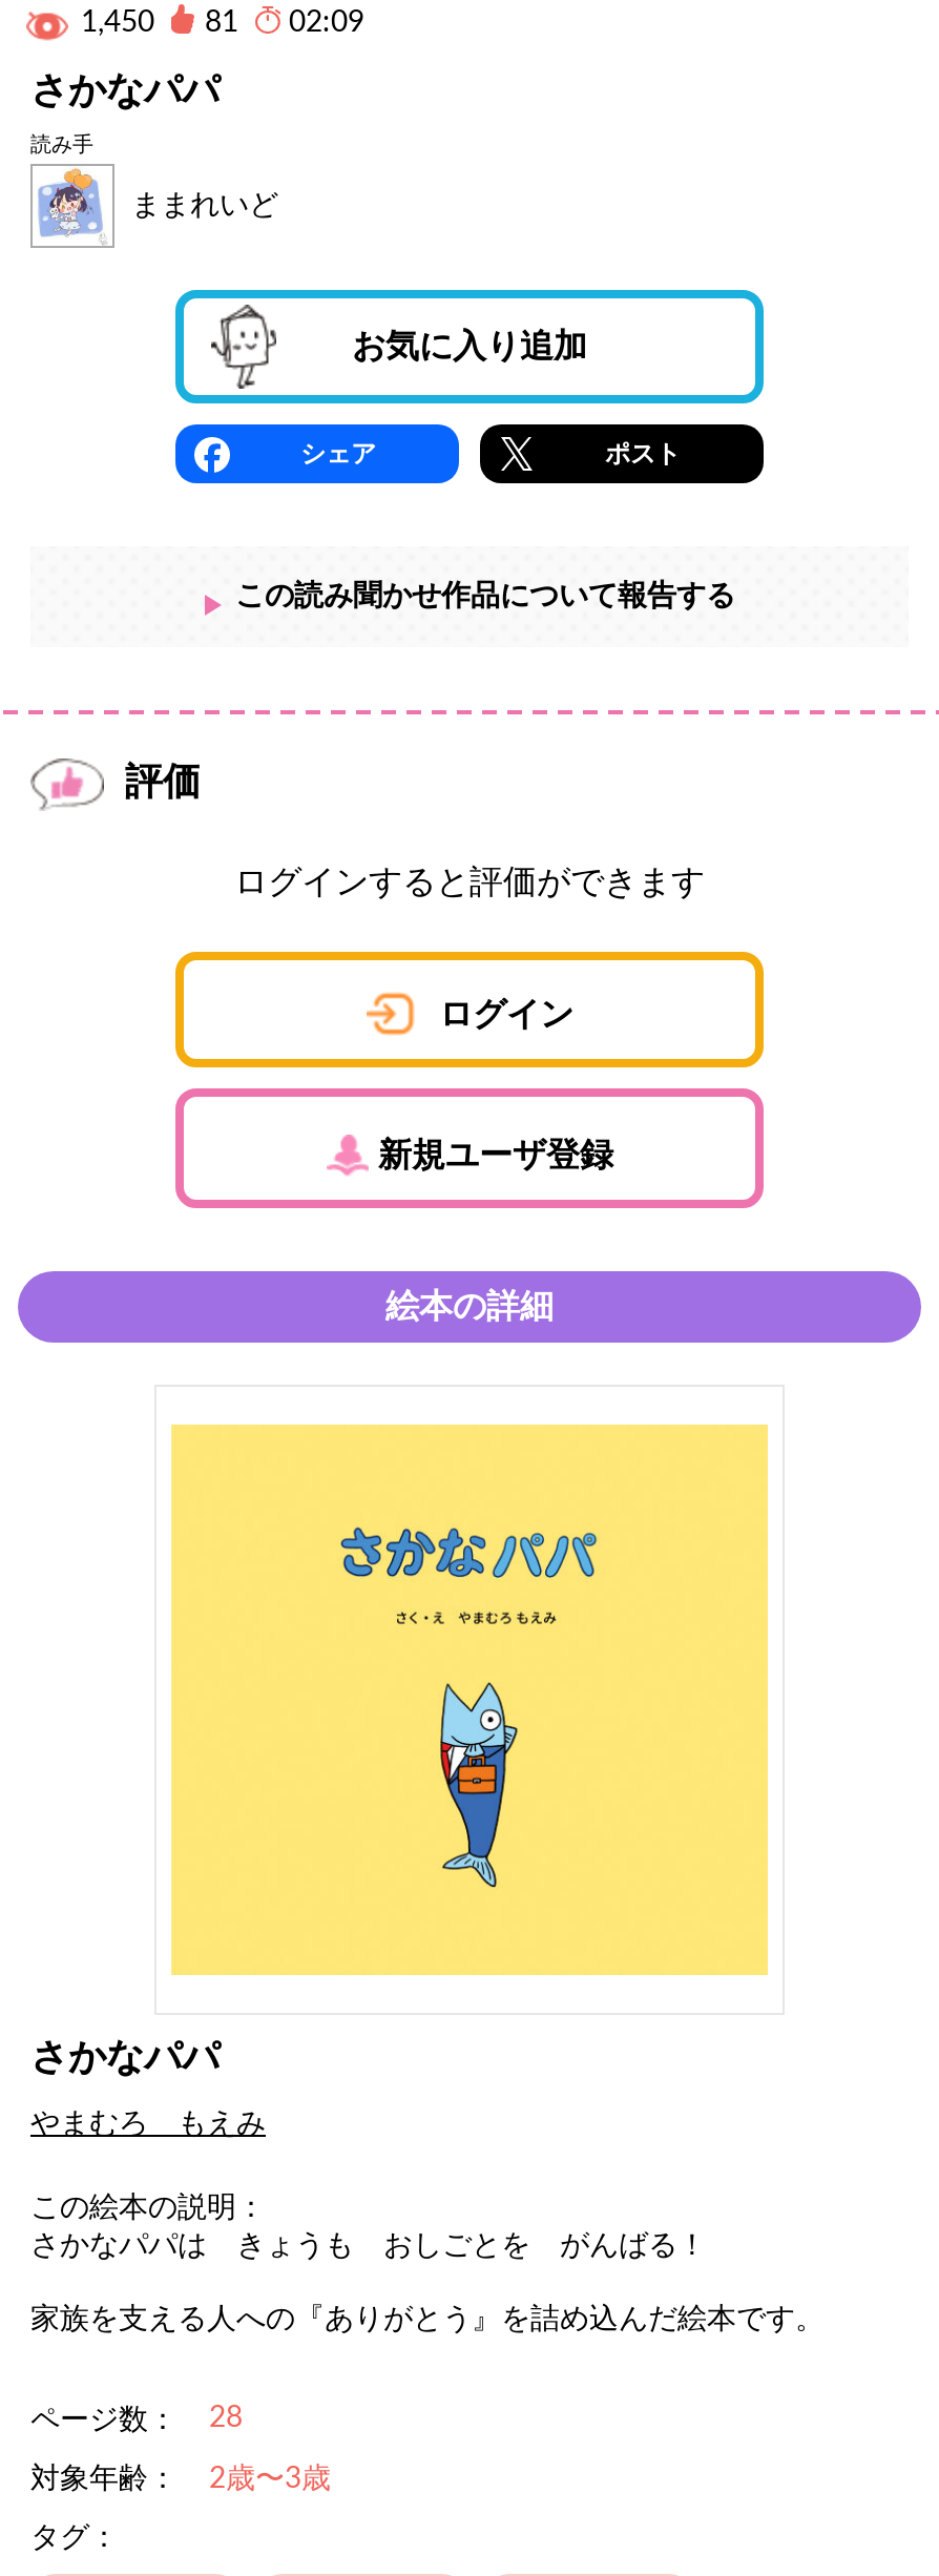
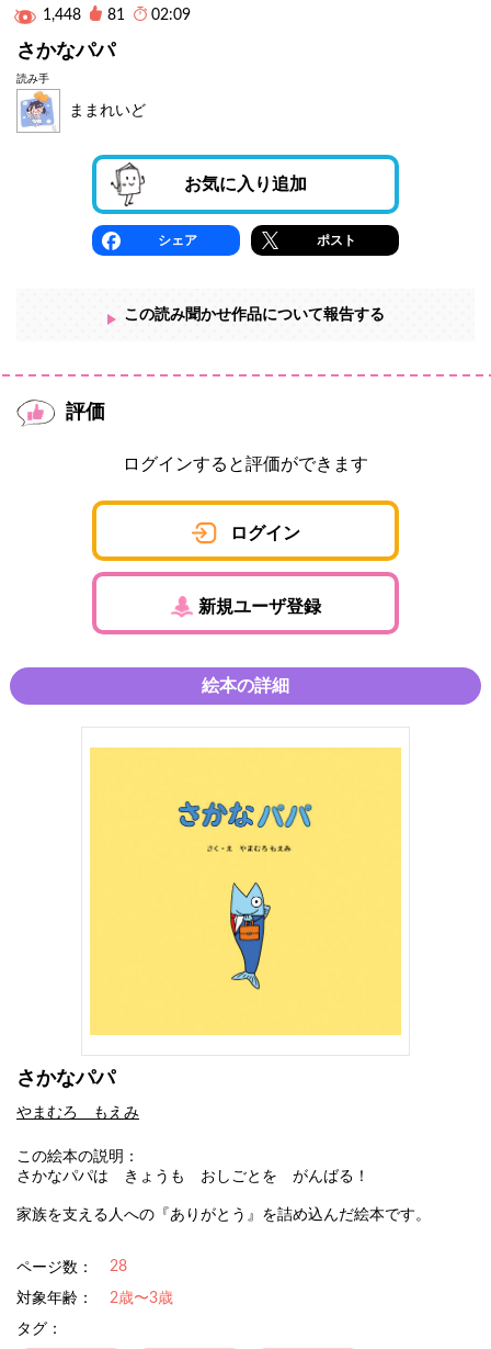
- 1,450 81 02:09
+ 1,448 81 02:09
